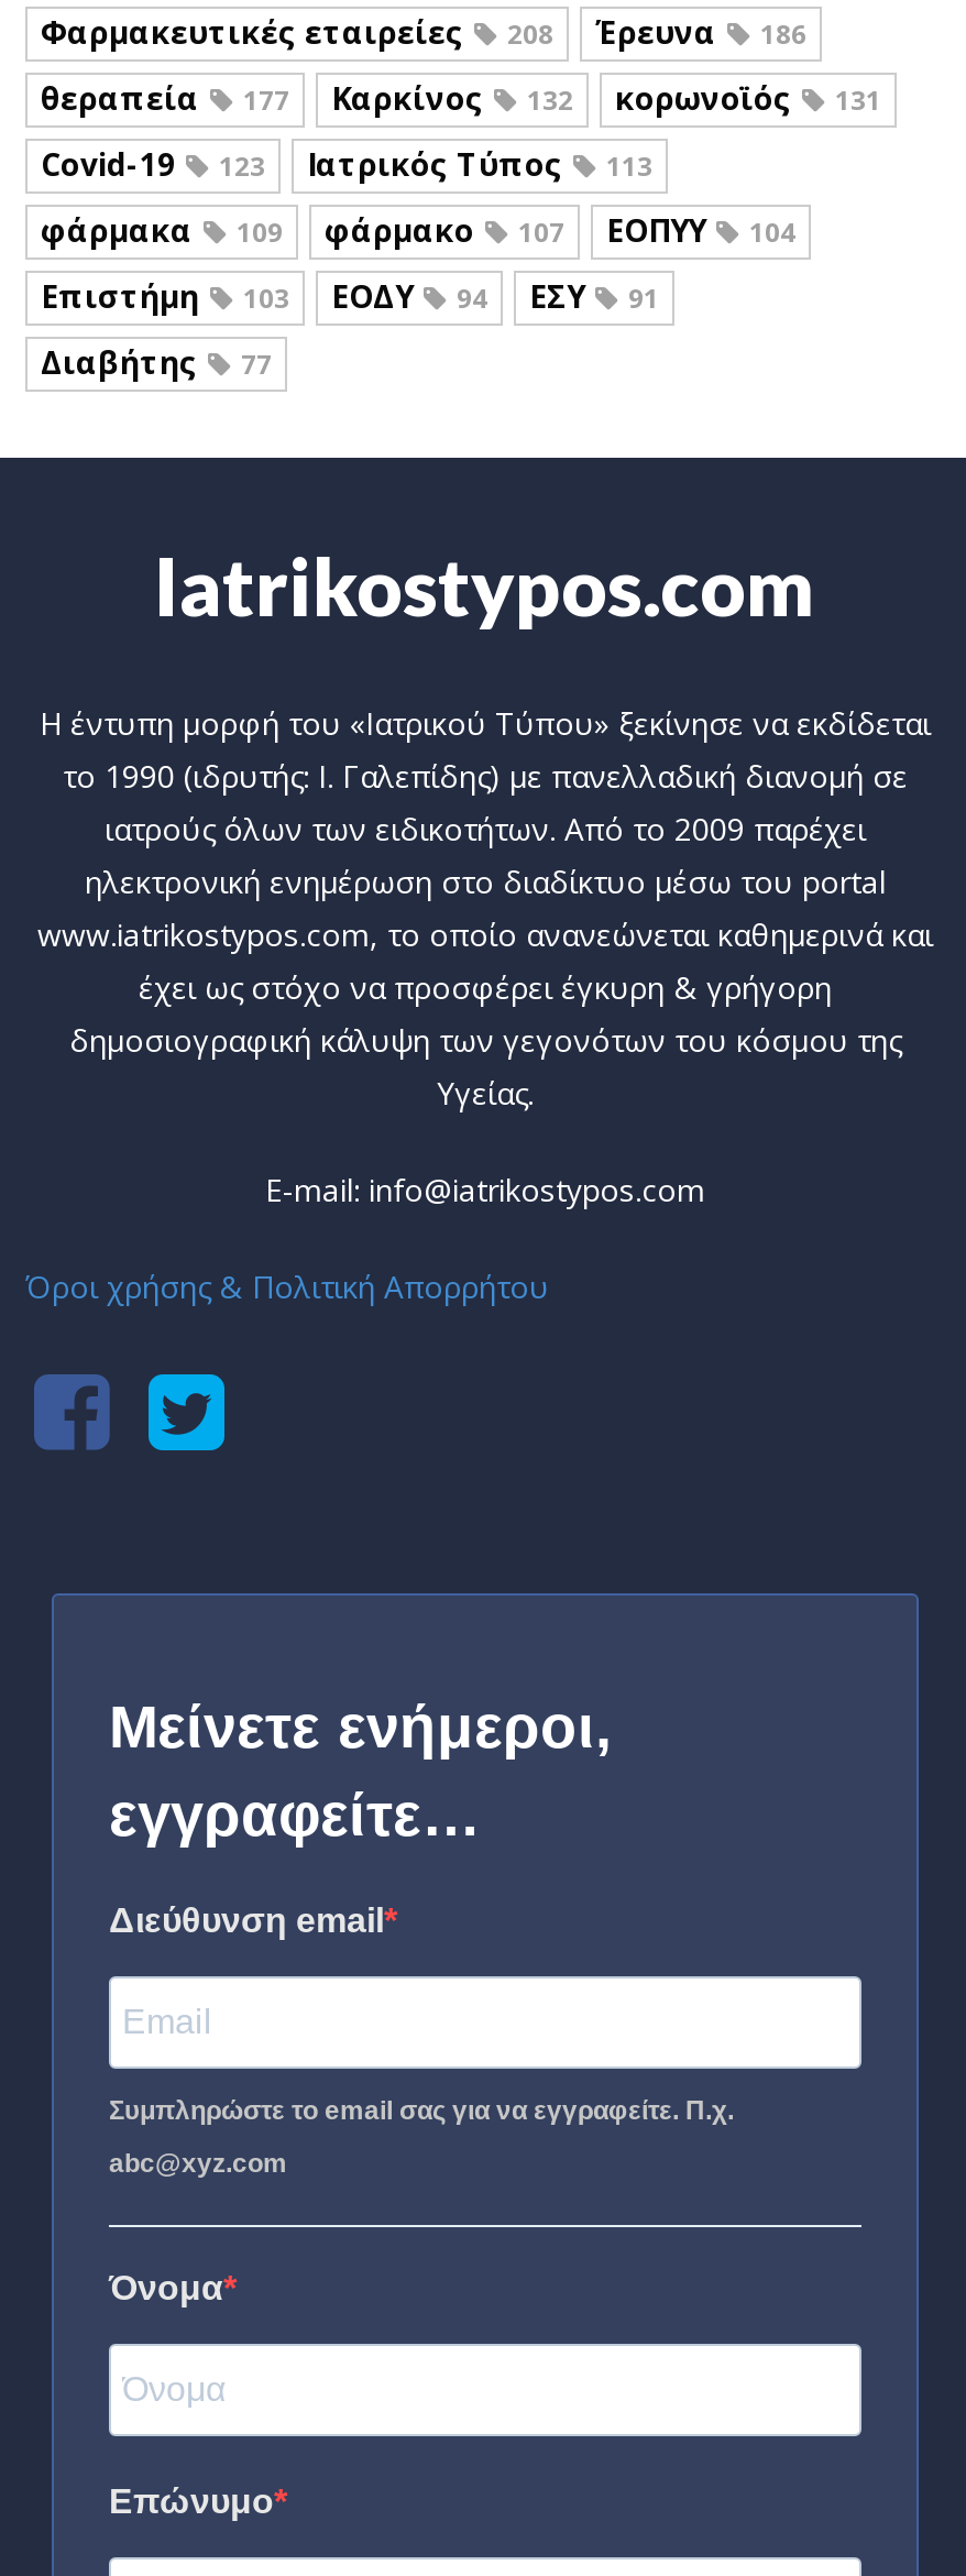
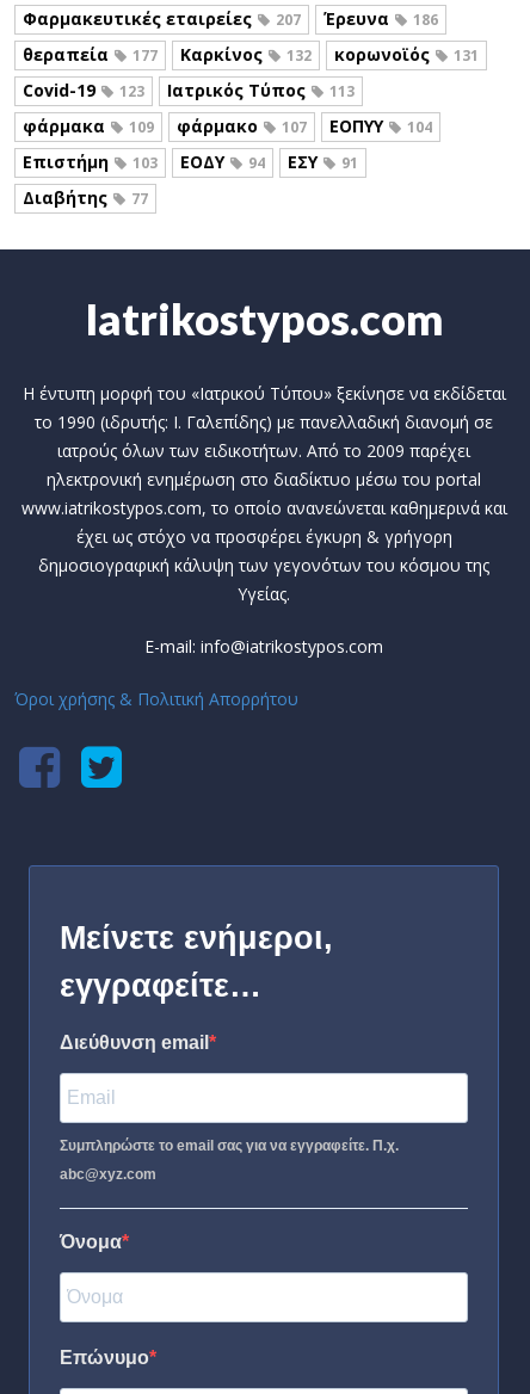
- Φαρμακευτικές εταιρείες 208 Έρευνα 186
+ Φαρμακευτικές εταιρείες 207 Έρευνα 186
